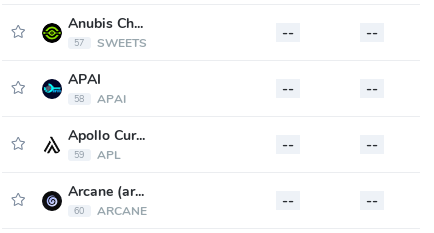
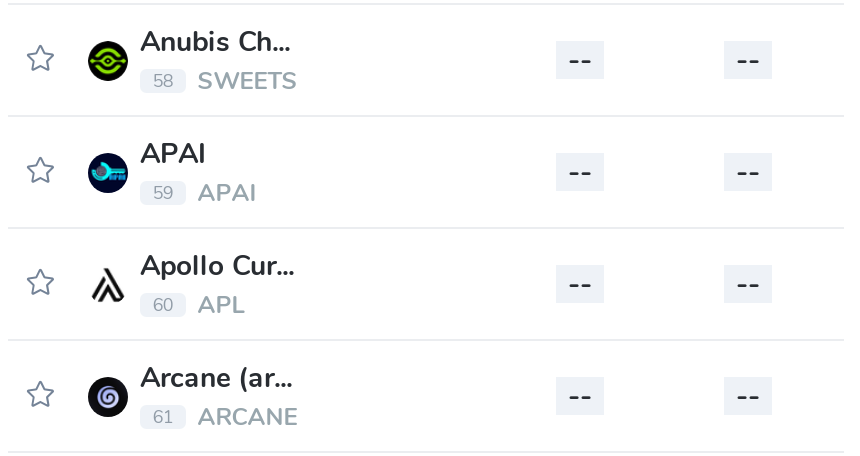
- 57 SWEETS
+ 58 SWEETS

- 58 APAI
+ 59 APAI

- 59 APL
+ 60 APL

- 60 ARCANE
+ 61 ARCANE
